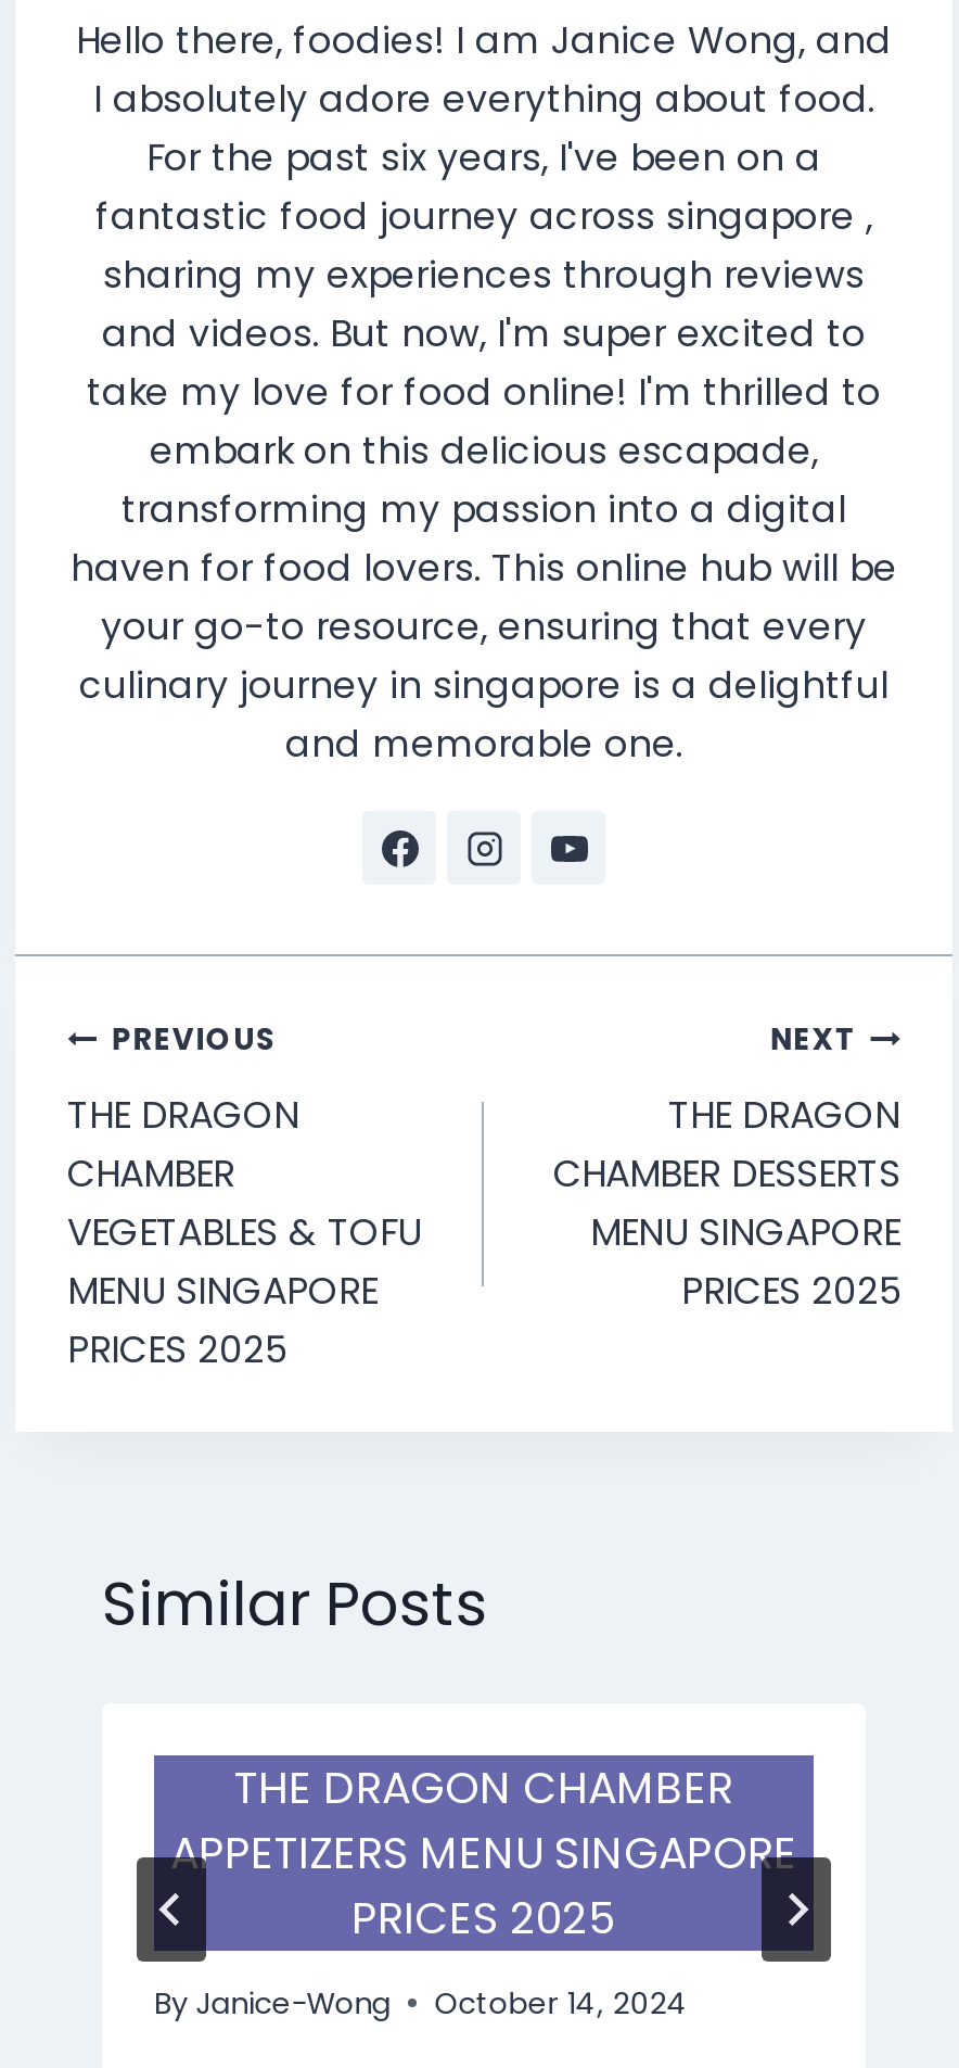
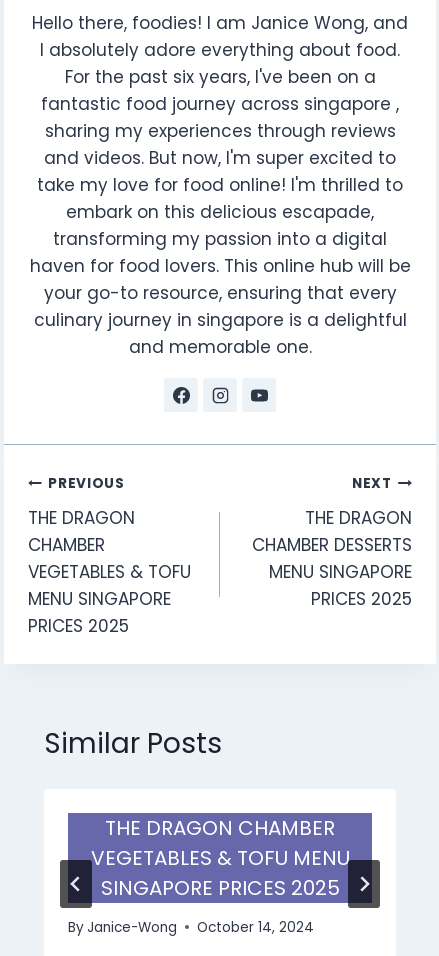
- APPETIZERS MENU SINGAPORE
- PRICES 2025
+ VEGETABLES & TOFU MENU
+ SINGAPORE PRICES 2025
